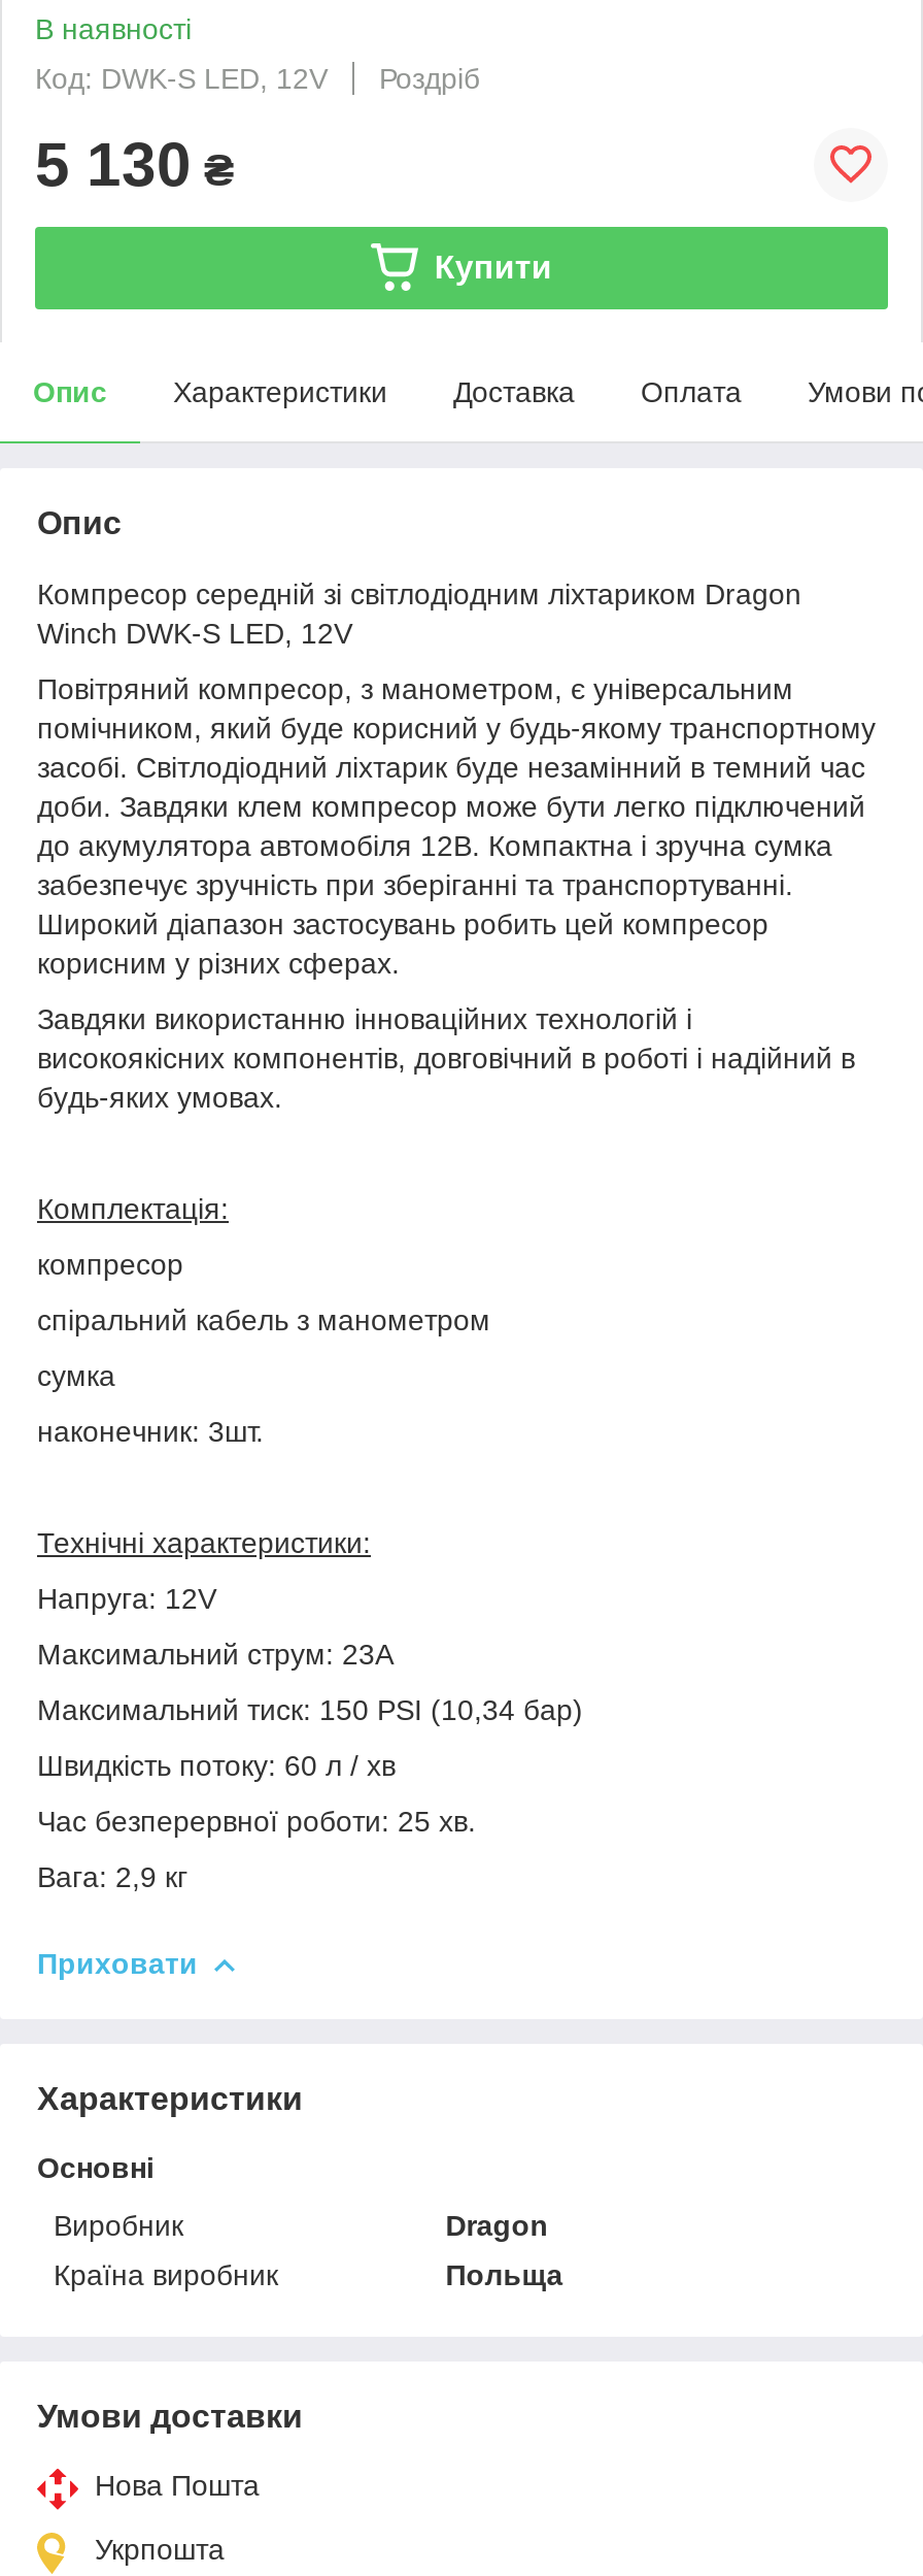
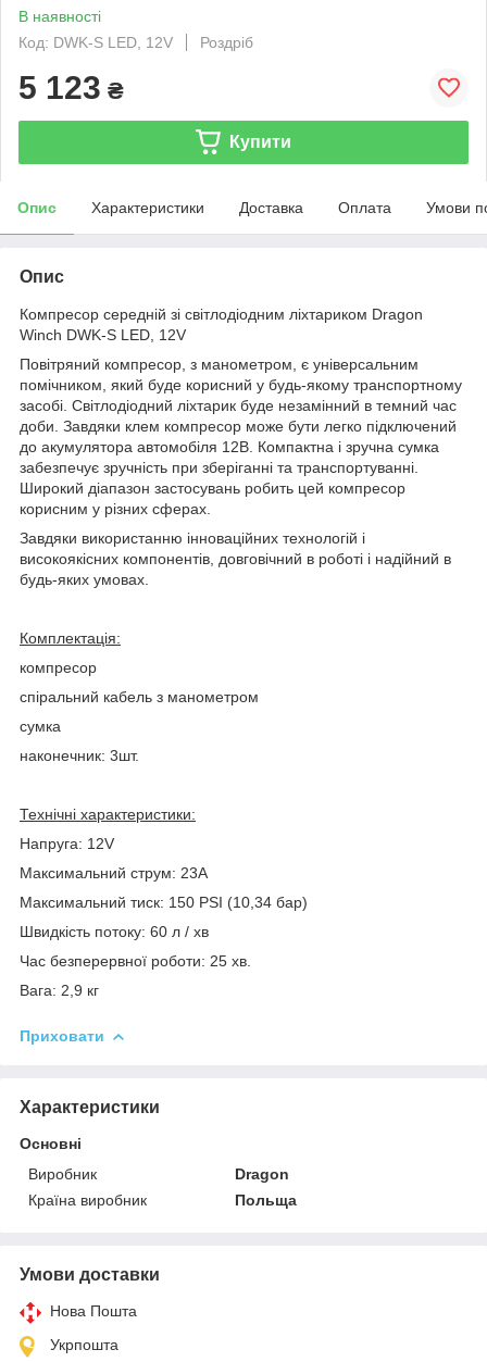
- 5 130 ₴
+ 5 123 ₴
